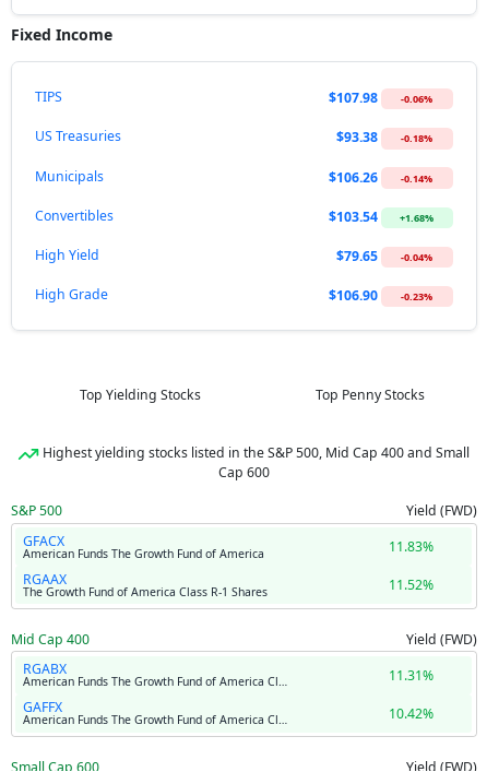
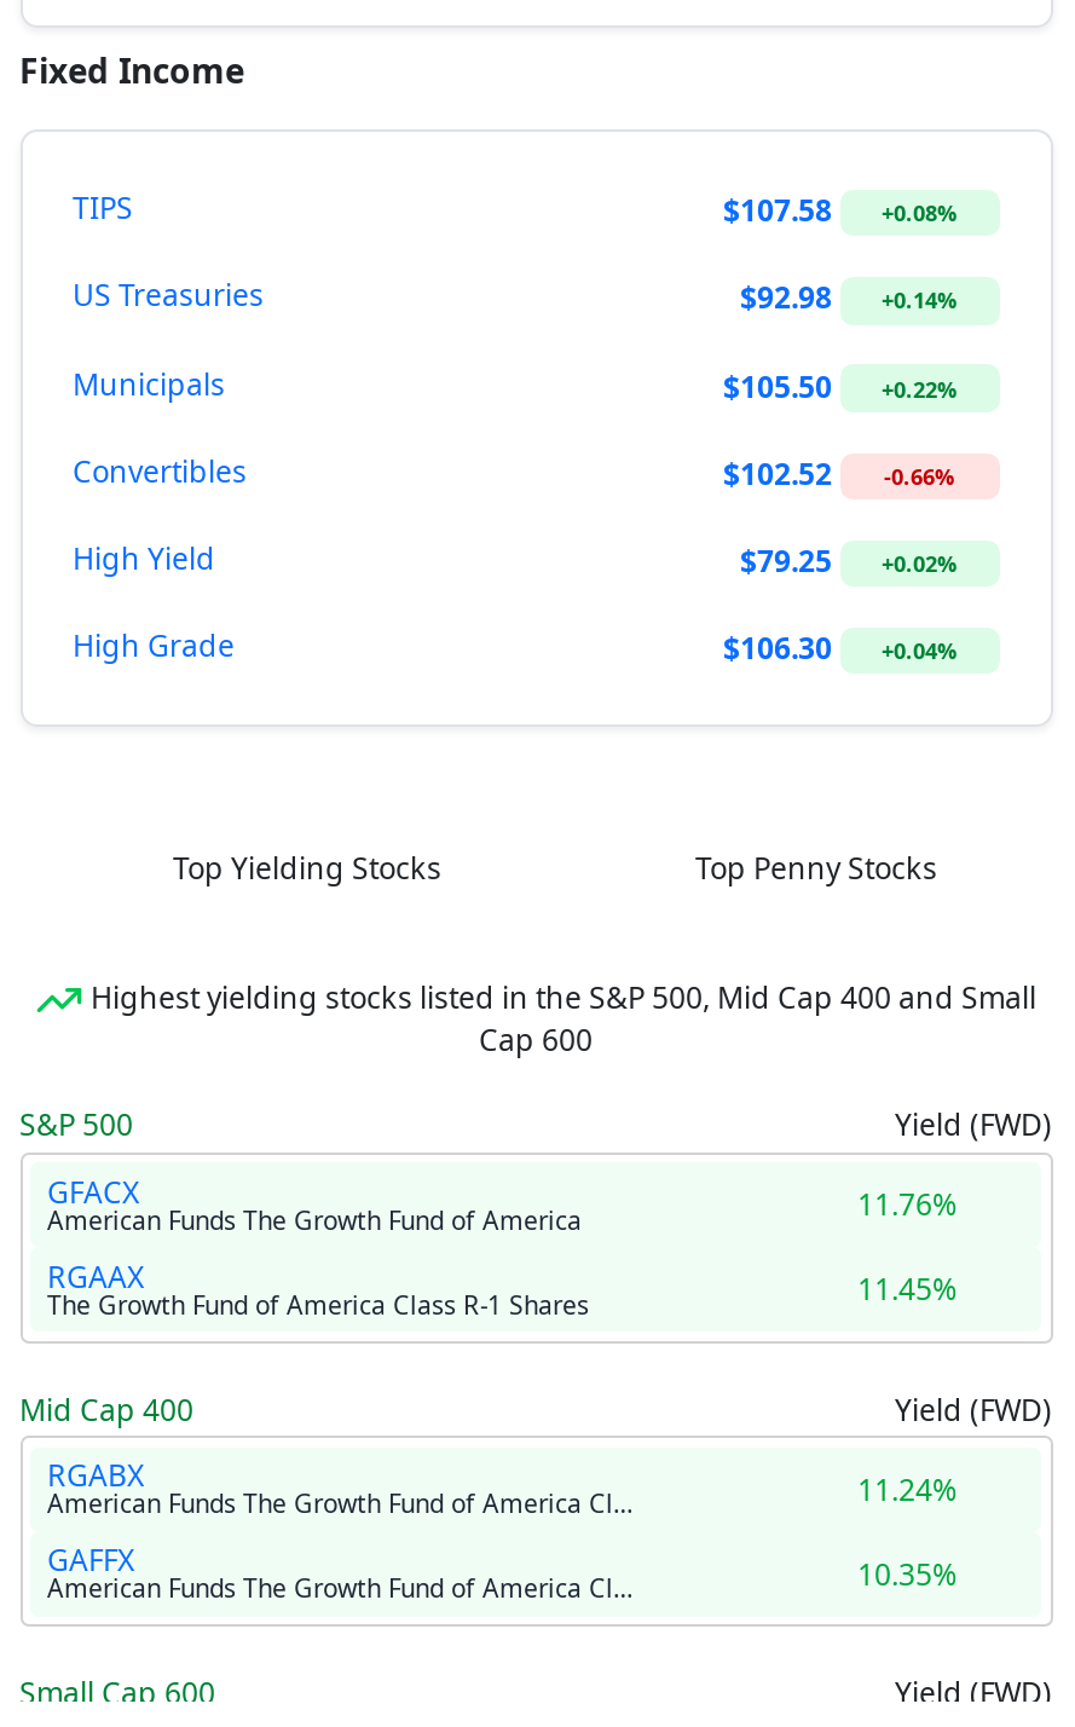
- $107.98
+ $107.58

- -0.06%
+ +0.08%

- $93.38
+ $92.98

- -0.18%
+ +0.14%

- $106.26
+ $105.50

- -0.14%
+ +0.22%

- $103.54
+ $102.52

- +1.68%
+ -0.66%

- $79.65
+ $79.25

- -0.04%
+ +0.02%

- $106.90
+ $106.30

- -0.23%
+ +0.04%

- 11.83%
+ 11.76%

- 11.52%
+ 11.45%

- 11.31%
+ 11.24%

- 10.42%
+ 10.35%
